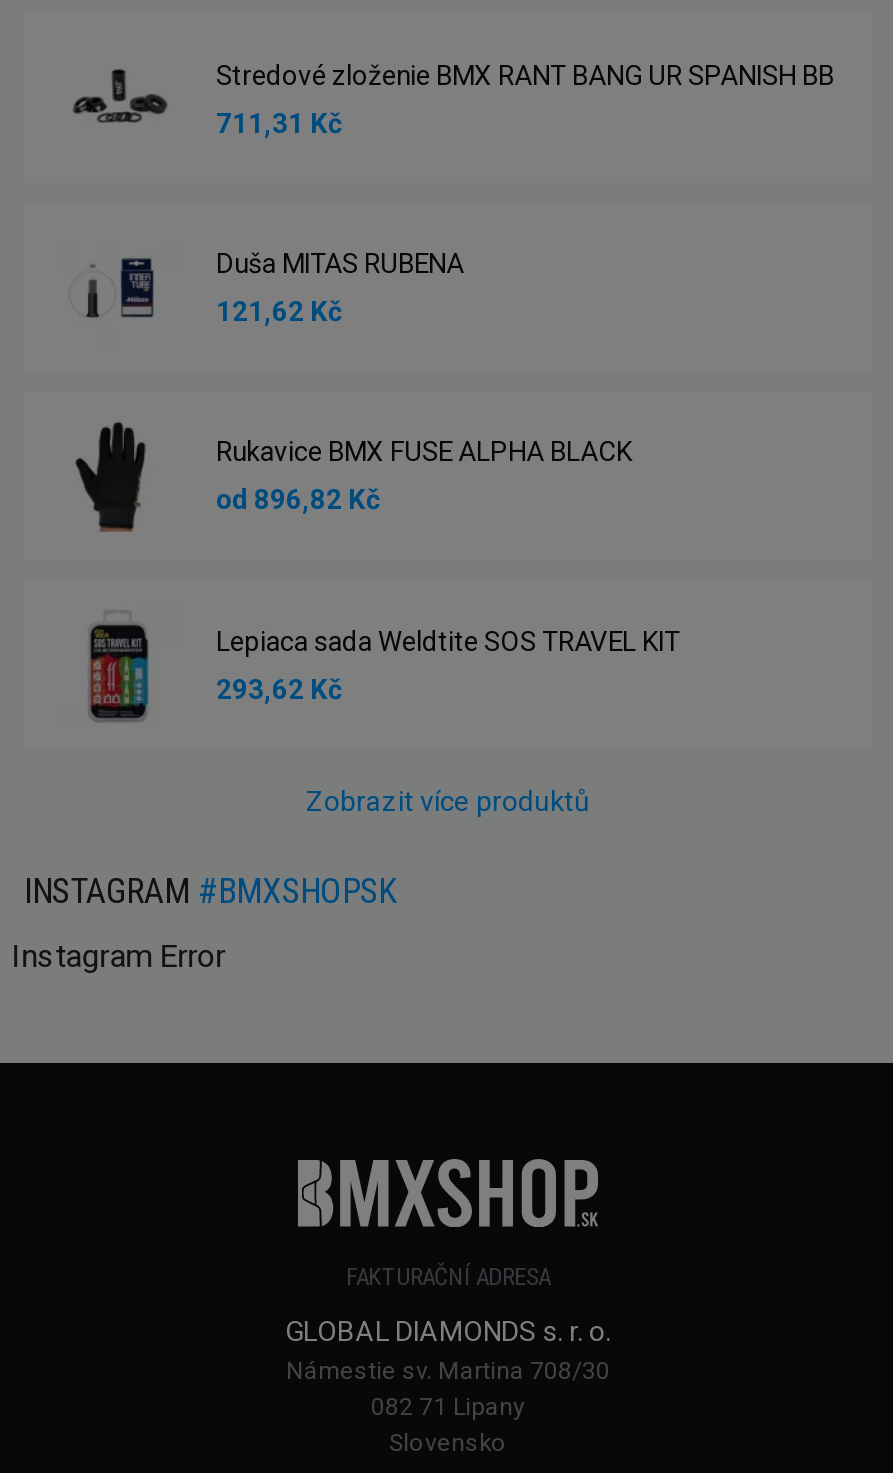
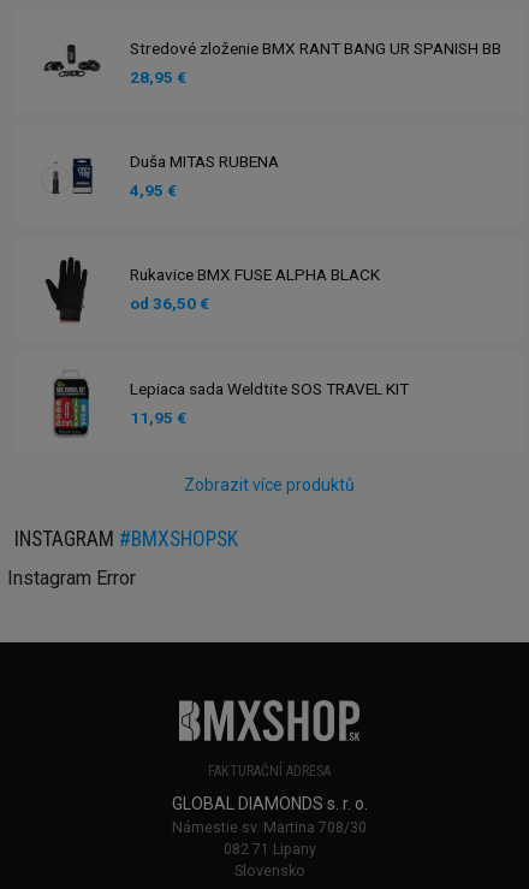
- 711,31 Kč
+ 28,95 €

- 121,62 Kč
+ 4,95 €

- od 896,82 Kč
+ od 36,50 €

- 293,62 Kč
+ 11,95 €
